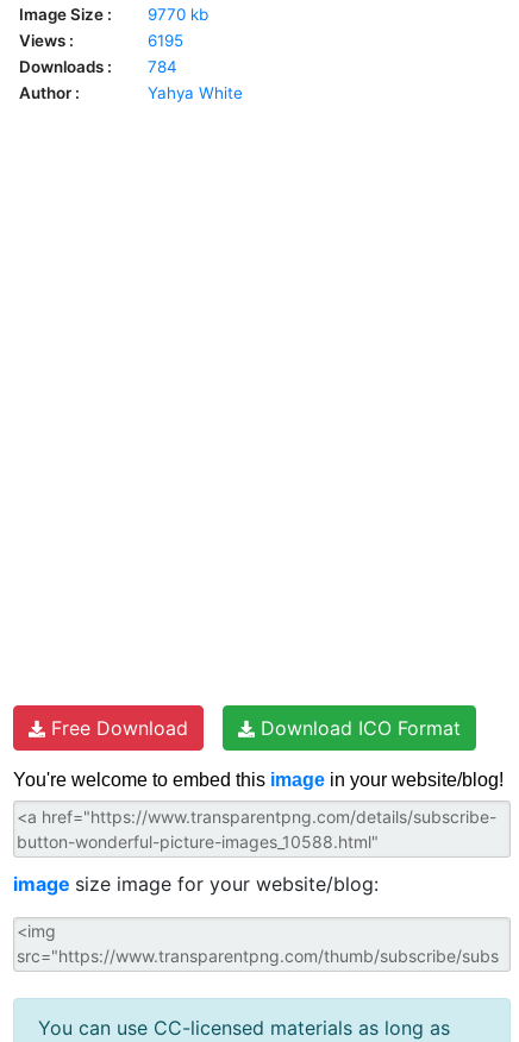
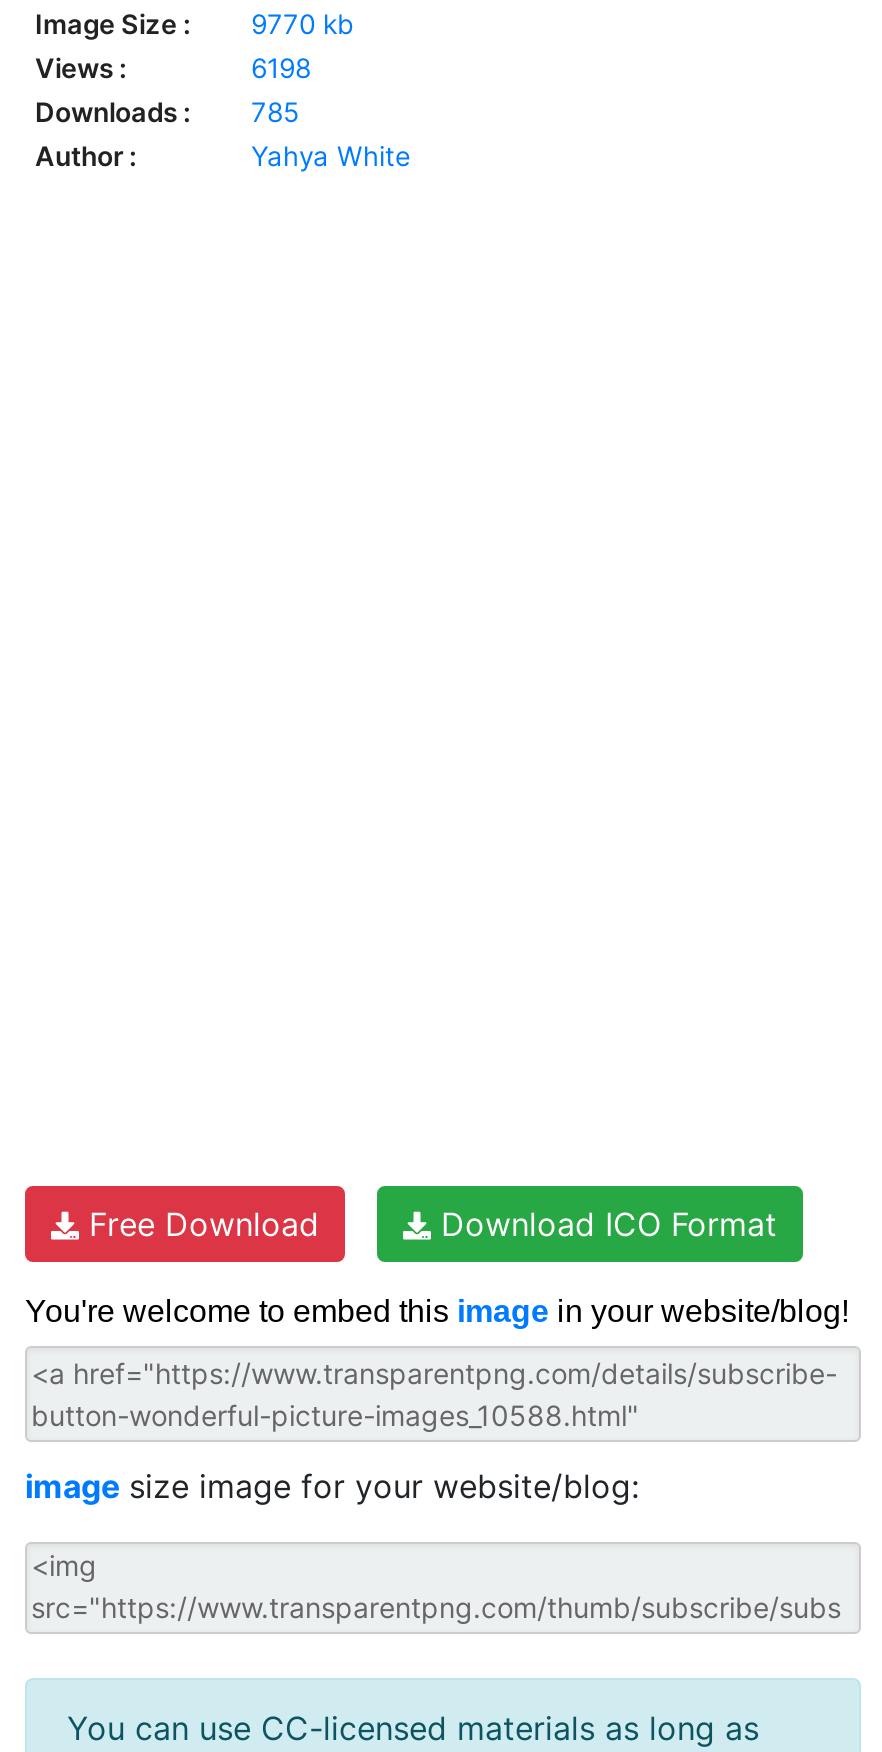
- 6195
+ 6198

- Downloads : 784
+ Downloads : 785
